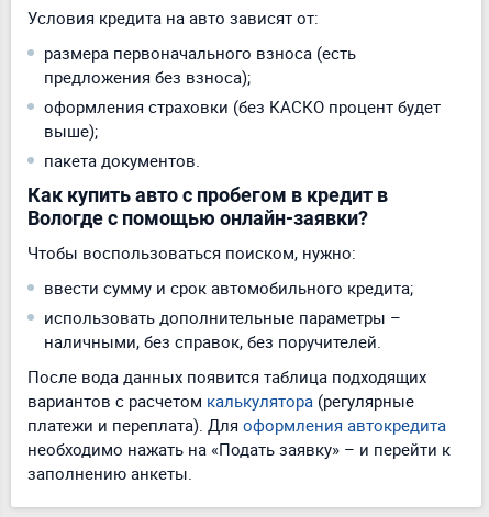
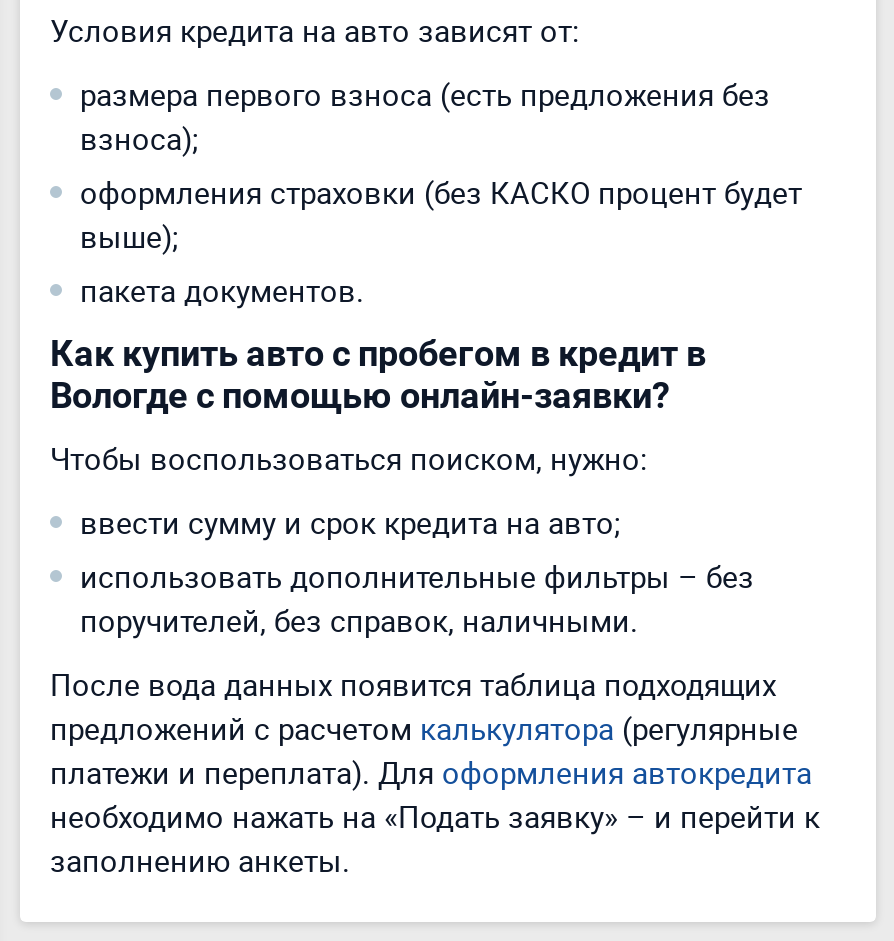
- размера первоначального взноса (есть
- предложения без взноса);
+ размера первого взноса (есть предложения без
+ взноса);

- ввести сумму и срок автомобильного кредита;
- использовать дополнительные параметры –
- наличными, без справок, без поручителей.
+ ввести сумму и срок кредита на авто;
+ использовать дополнительные фильтры – без
+ поручителей, без справок, наличными.

- вариантов с расчетом калькулятора (регулярные
+ предложений с расчетом калькулятора (регулярные
